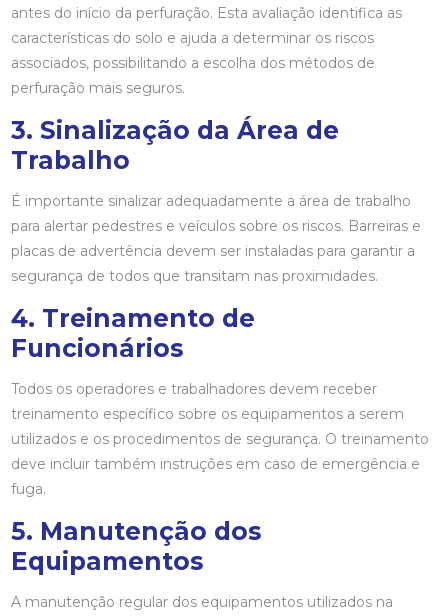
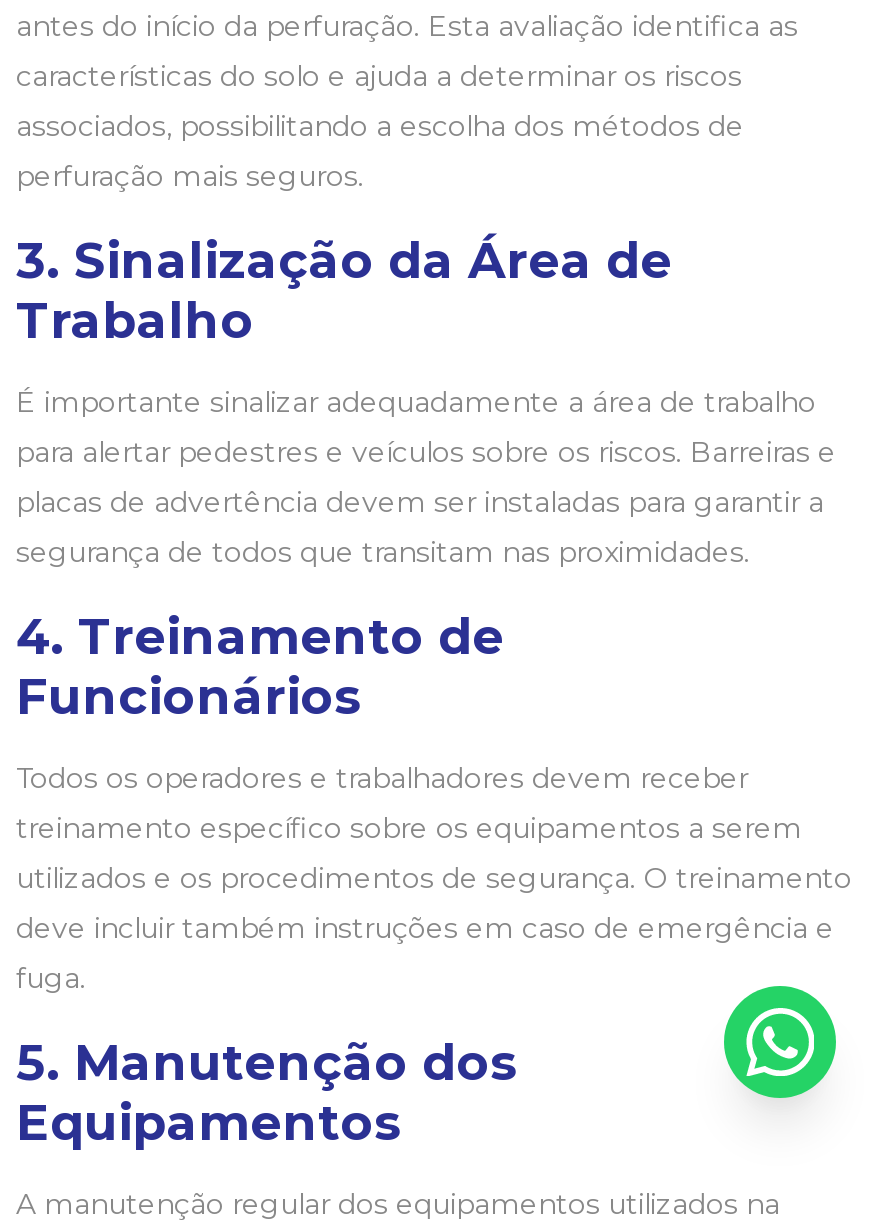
+ [image]
